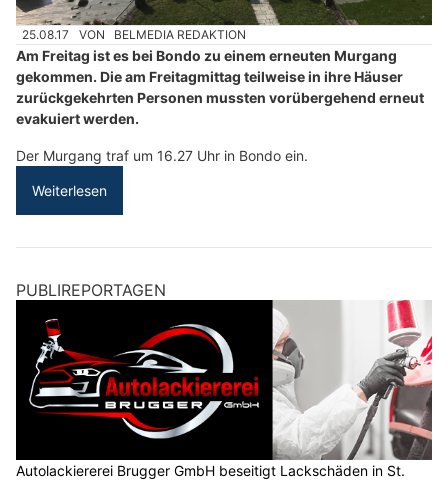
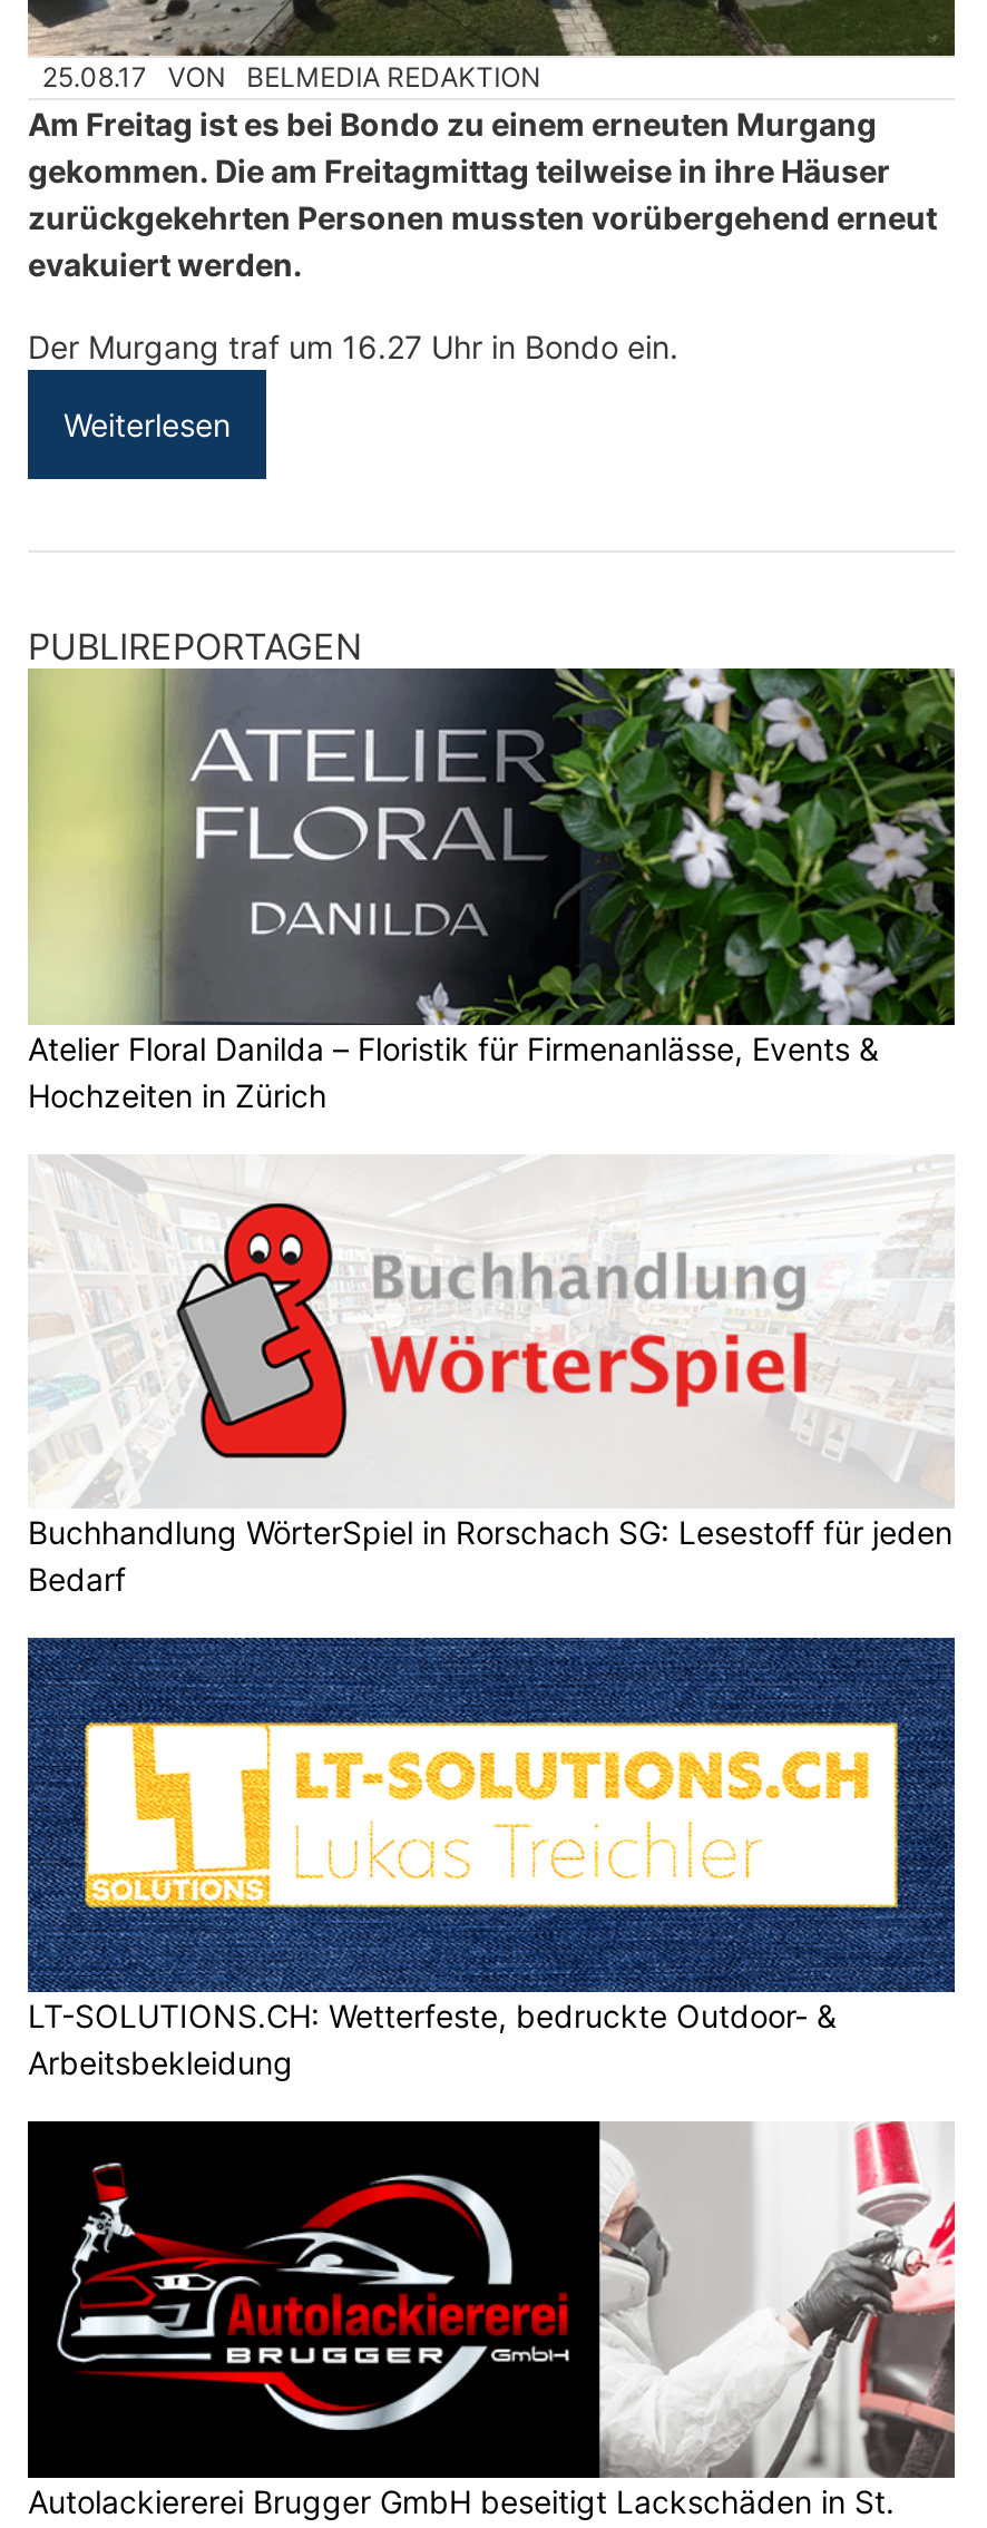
+ [image]
+ LT-SOLUTIONS.CH: Wetterfeste, bedruckte Outdoor- &
+ Arbeitsbekleidung

+ [image]
+ Atelier Floral Danilda – Floristik für Firmenanlässe, Events &
+ Hochzeiten in Zürich

+ [image]
+ Buchhandlung WörterSpiel in Rorschach SG: Lesestoff für jeden
+ Bedarf
